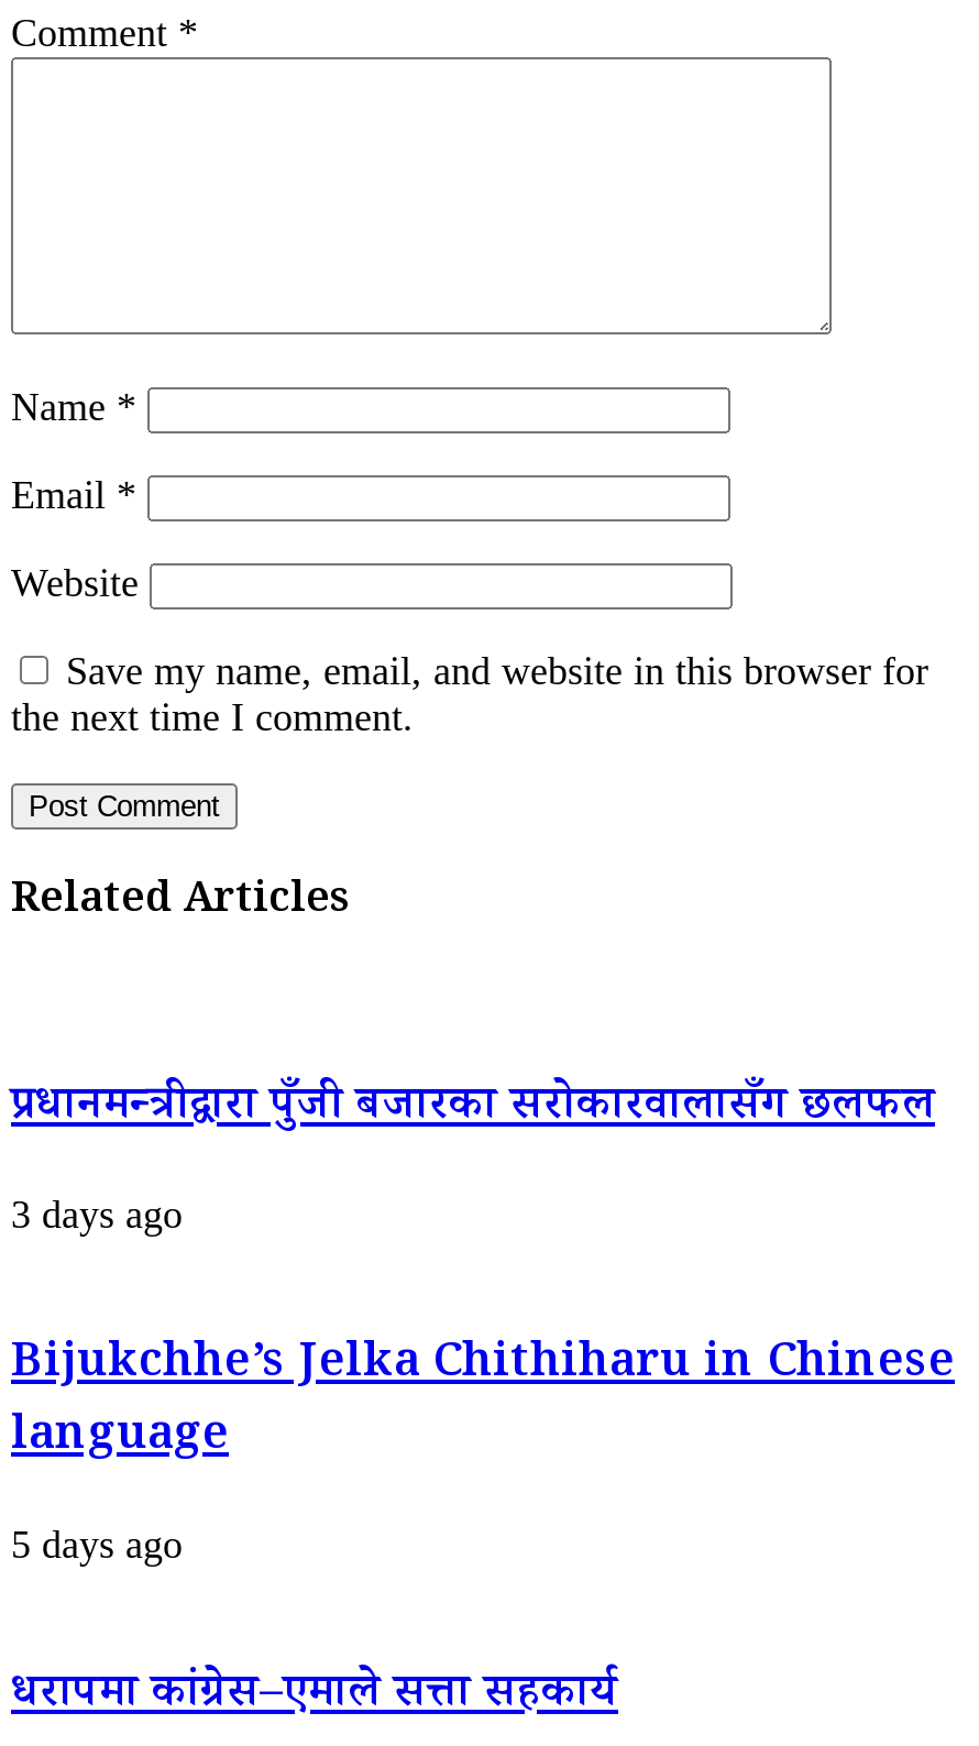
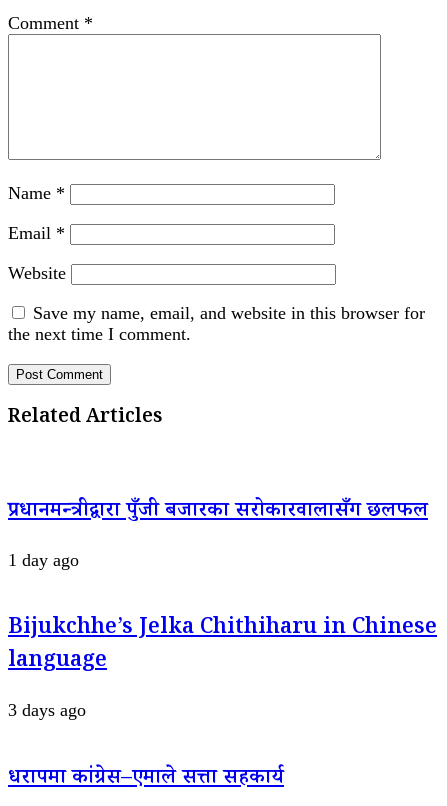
- 3 days ago
+ 1 day ago

- 5 days ago
+ 3 days ago
